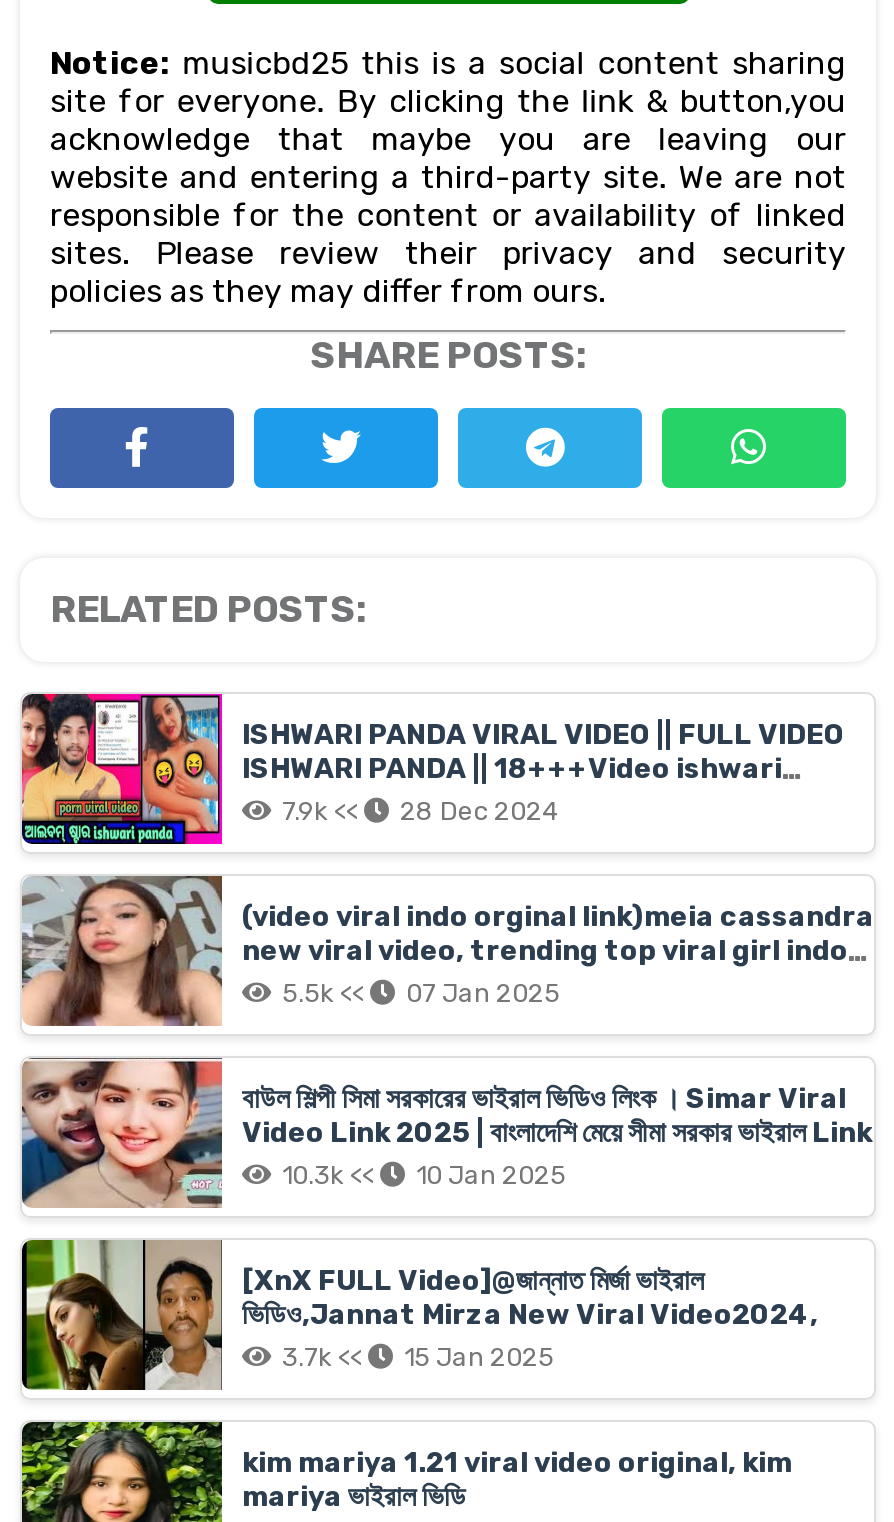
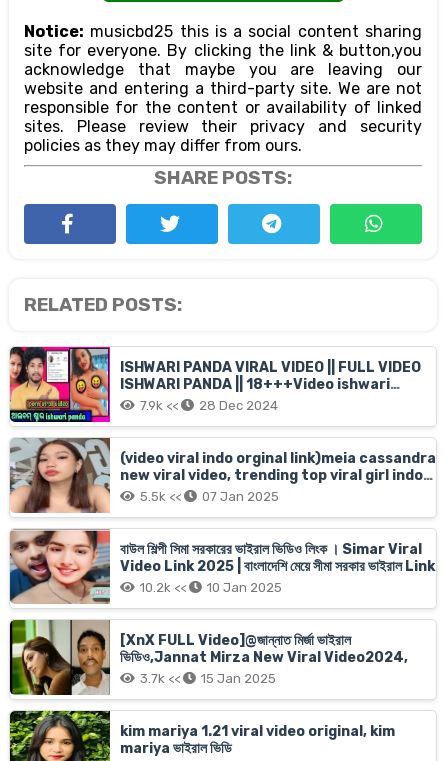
- 10.3k << 10 Jan 2025
+ 10.2k << 10 Jan 2025
